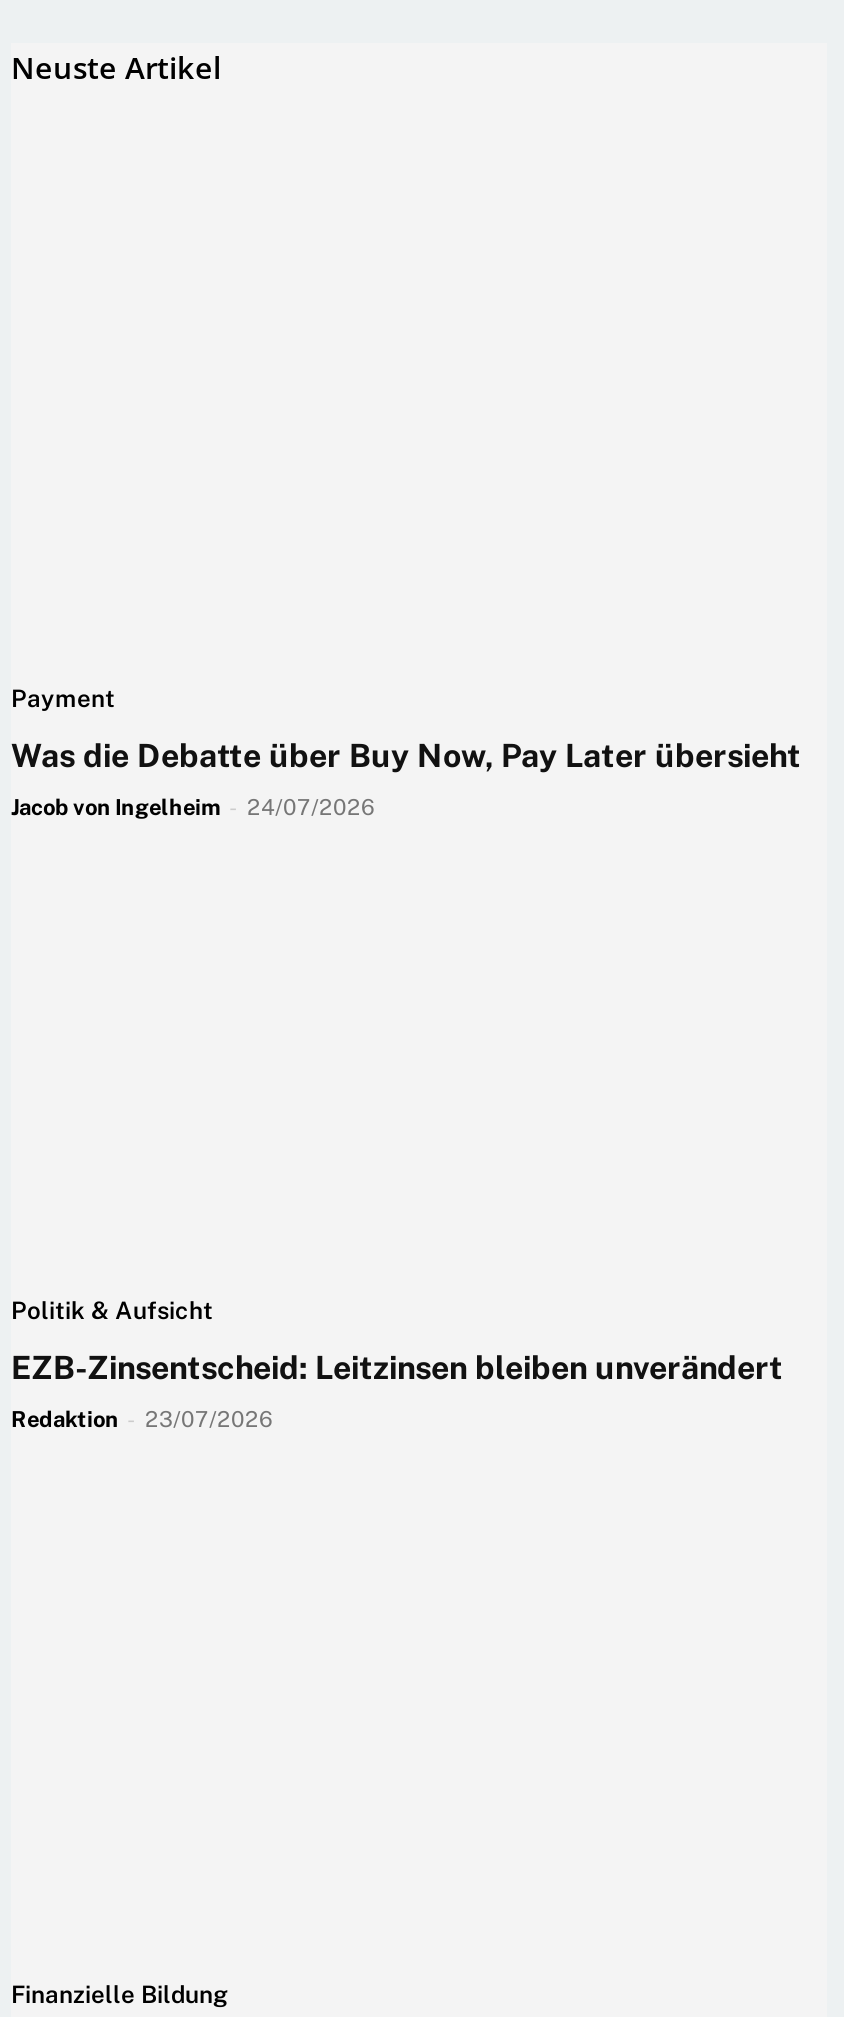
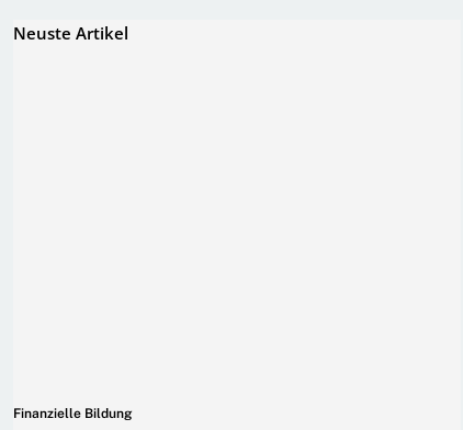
- Payment
- Was die Debatte über Buy Now, Pay Later übersieht
- Jacob von Ingelheim - 24/07/2026

- Politik & Aufsicht
- EZB-Zinsentscheid: Leitzinsen bleiben unverändert
- Redaktion - 23/07/2026
